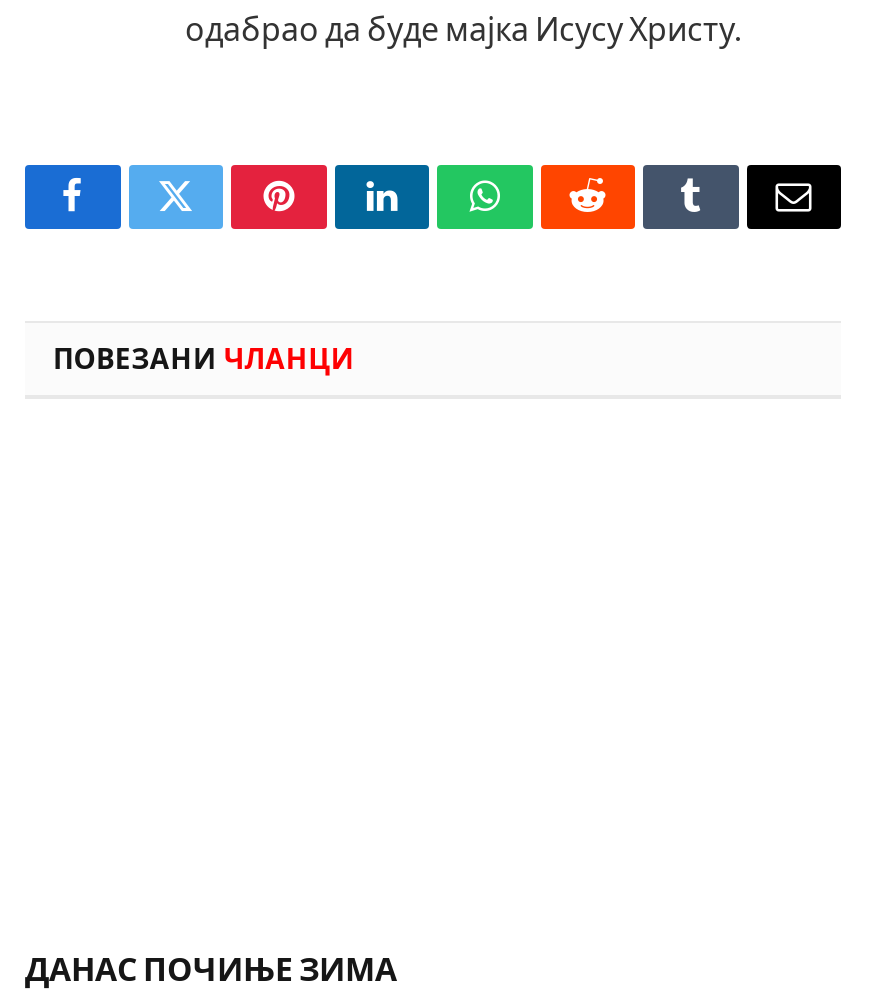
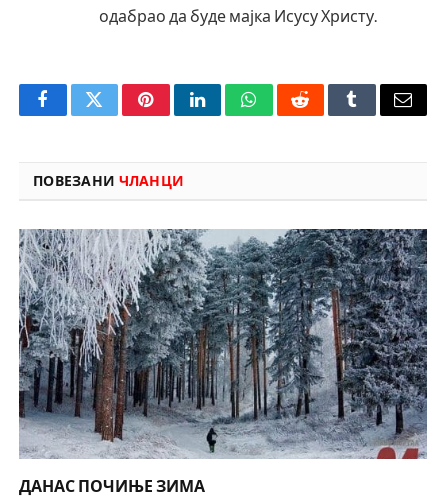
+ [image]
